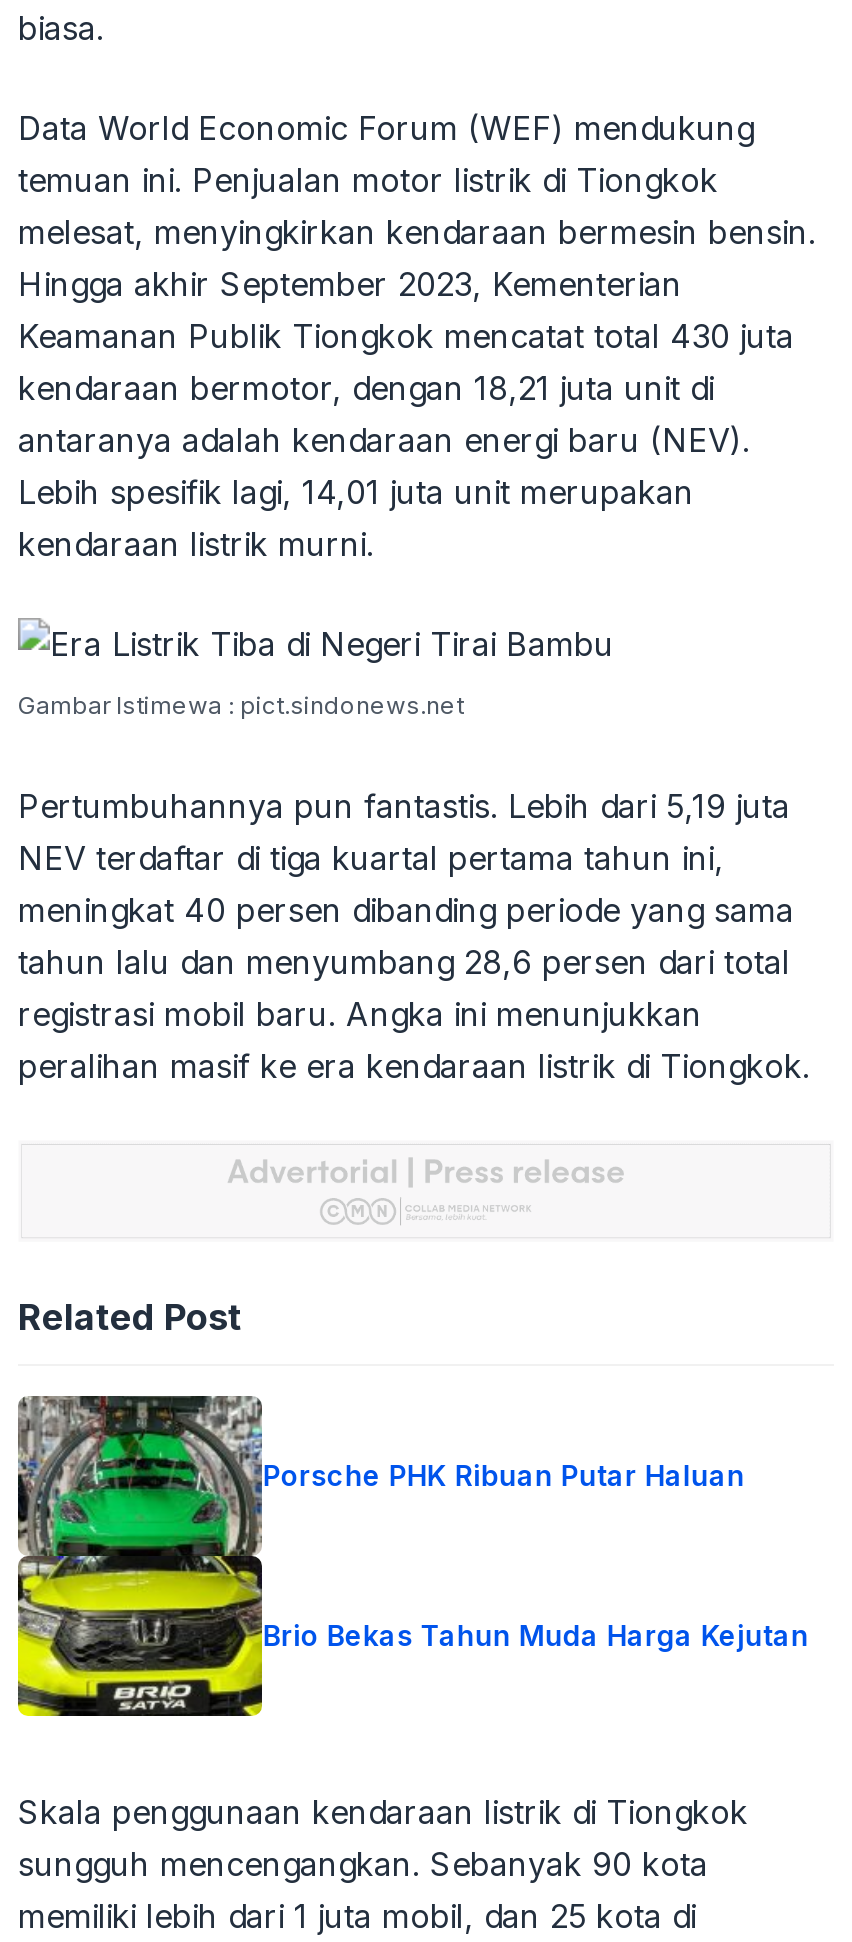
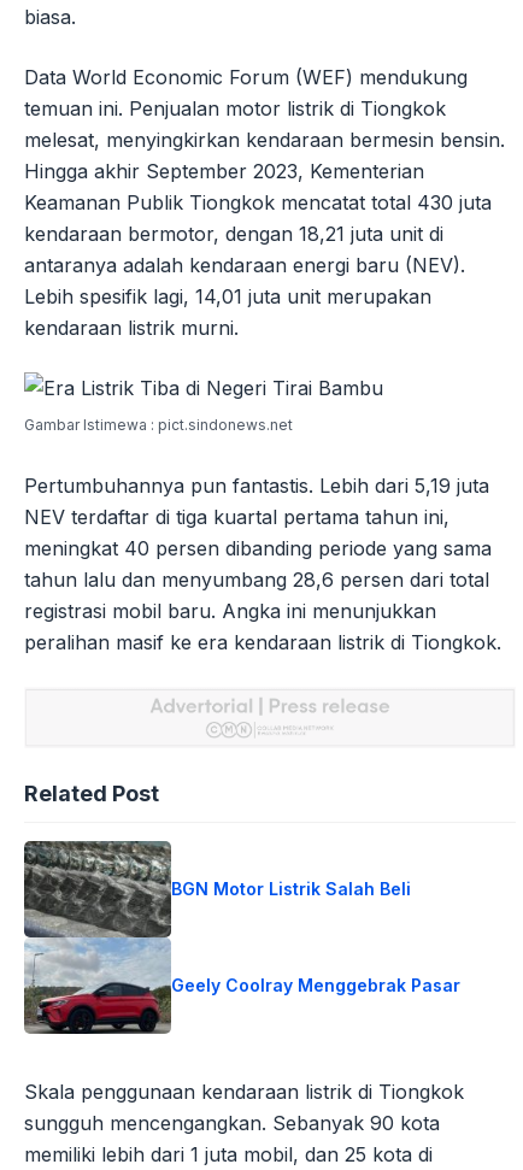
- [image]
- Porsche PHK Ribuan Putar Haluan
+ [image]
+ BGN Motor Listrik Salah Beli

- Brio Bekas Tahun Muda Harga Kejutan
+ Geely Coolray Menggebrak Pasar
